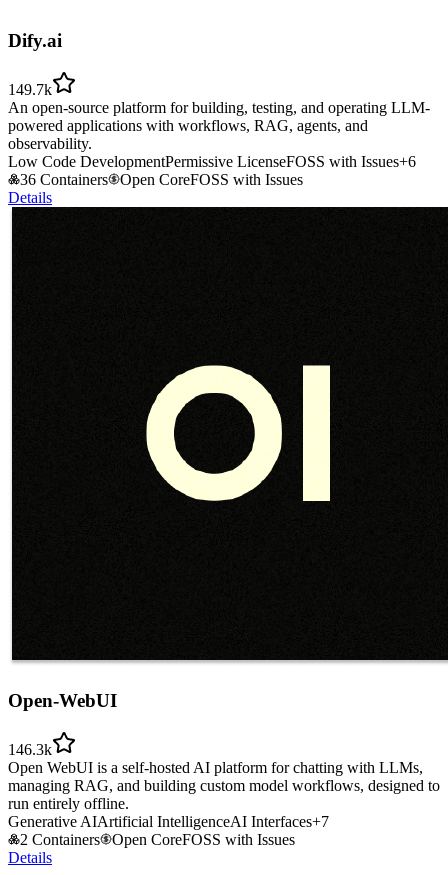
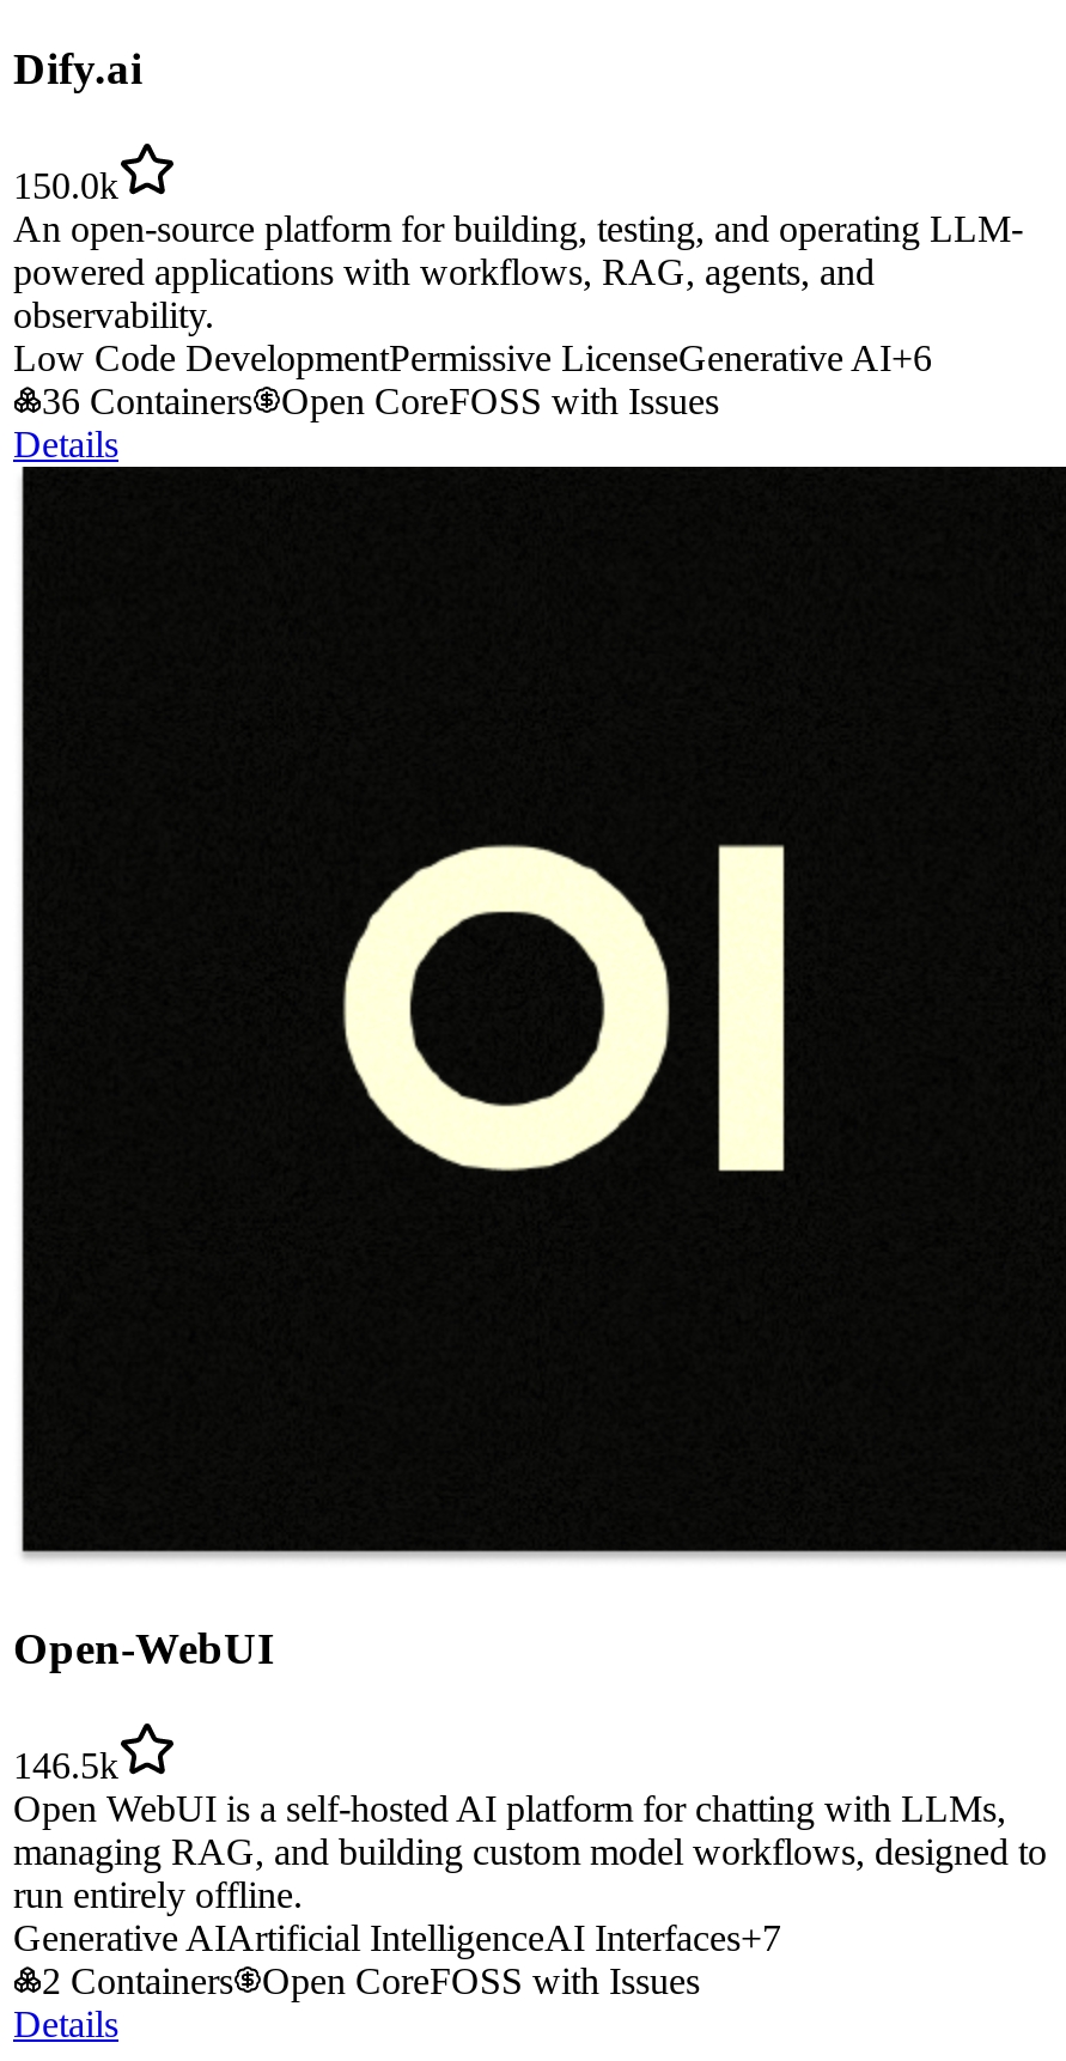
- 149.7k
+ 150.0k

- Low Code DevelopmentPermissive LicenseFOSS with Issues+6
+ Low Code DevelopmentPermissive LicenseGenerative AI+6

- 146.3k
+ 146.5k
